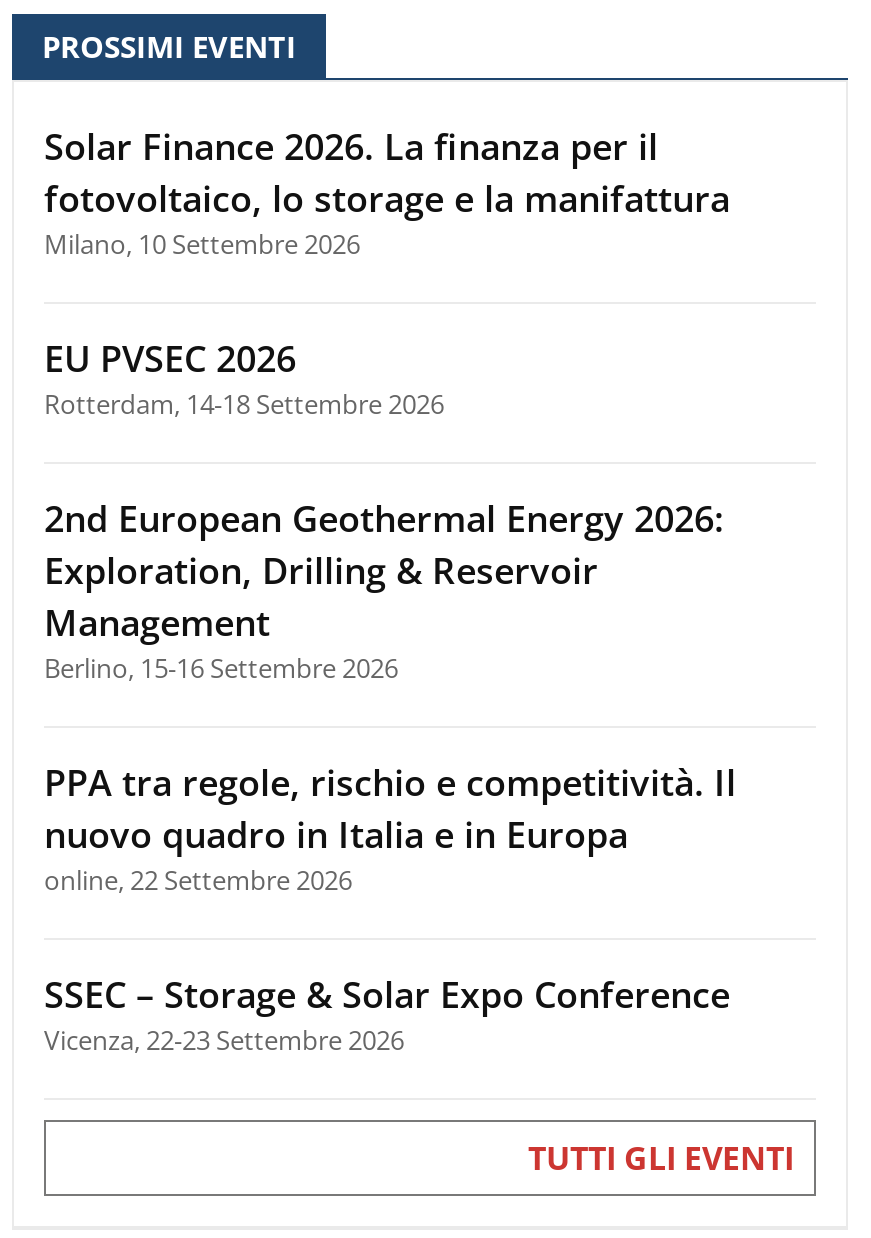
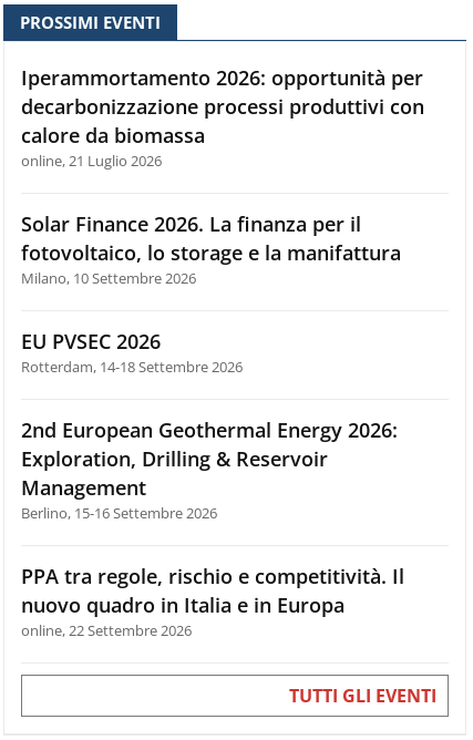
+ Iperammortamento 2026: opportunità per
+ decarbonizzazione processi produttivi con
+ calore da biomassa
+ online, 21 Luglio 2026

moved down: Solar Finance 2026. La finanza per il | fotovoltaico, lo storage e la manifattura | Milano, 10 Settembre 2026 | ... | nuovo quadro in Italia e in Europa | online, 22 Settembre 2026

- SSEC – Storage & Solar Expo Conference
- Vicenza, 22-23 Settembre 2026
